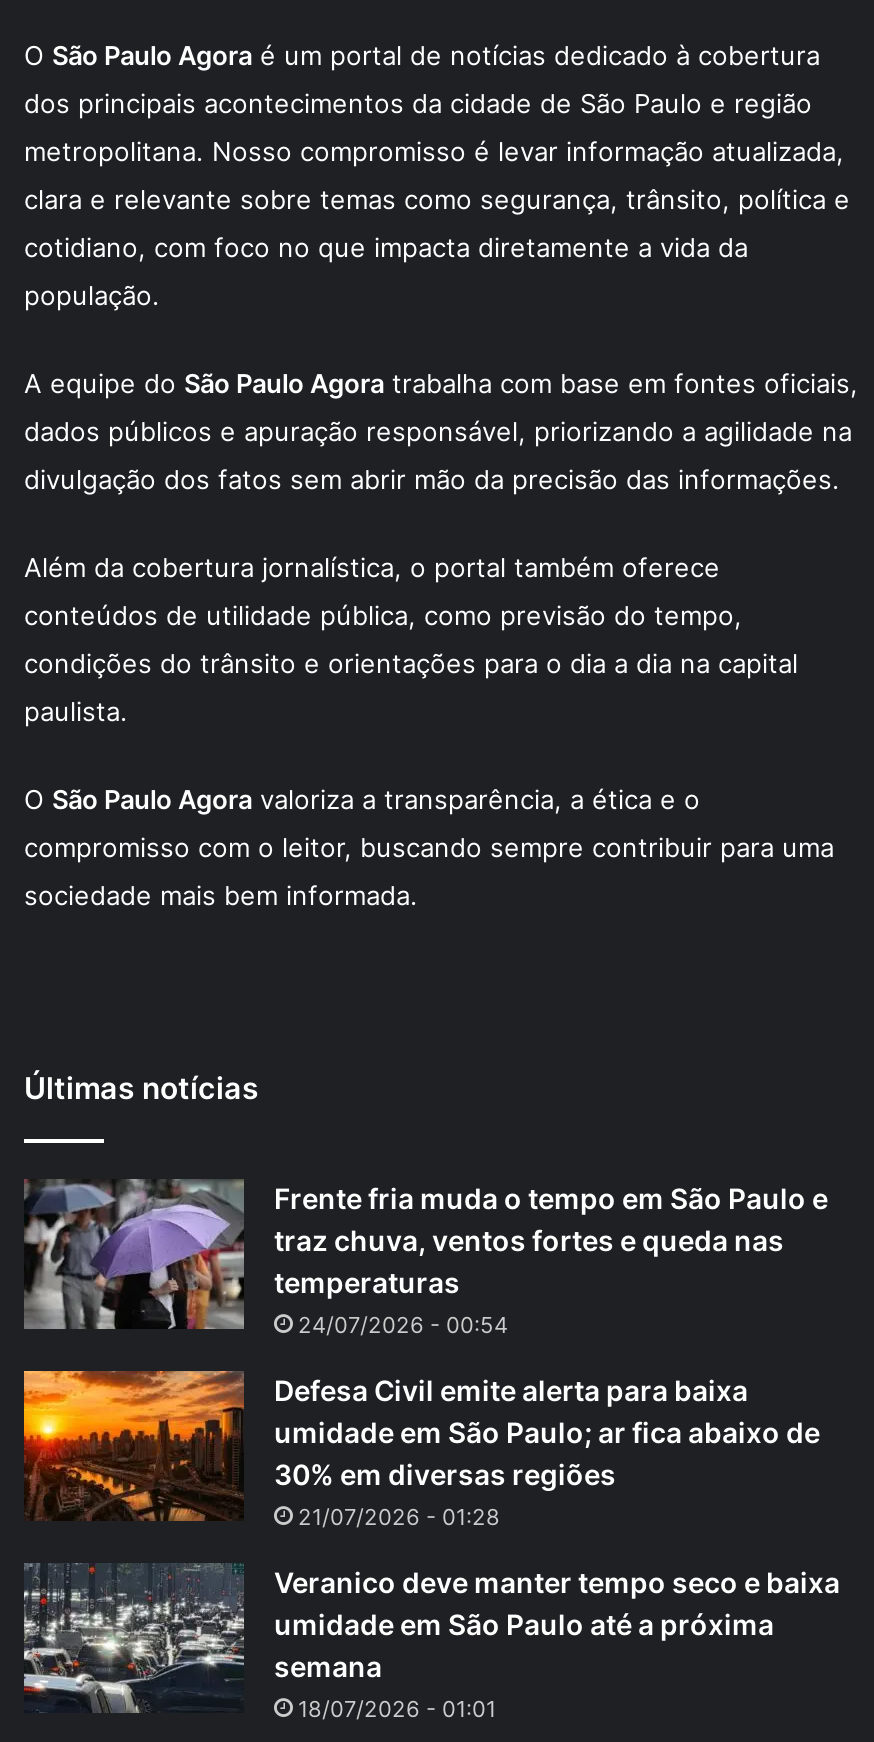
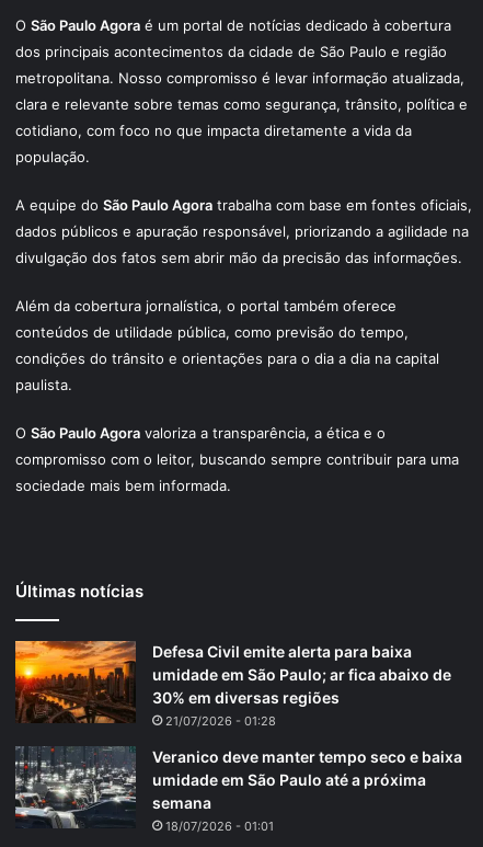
- [image]
- Frente fria muda o tempo em São Paulo e
- traz chuva, ventos fortes e queda nas
- temperaturas
- 24/07/2026 - 00:54
